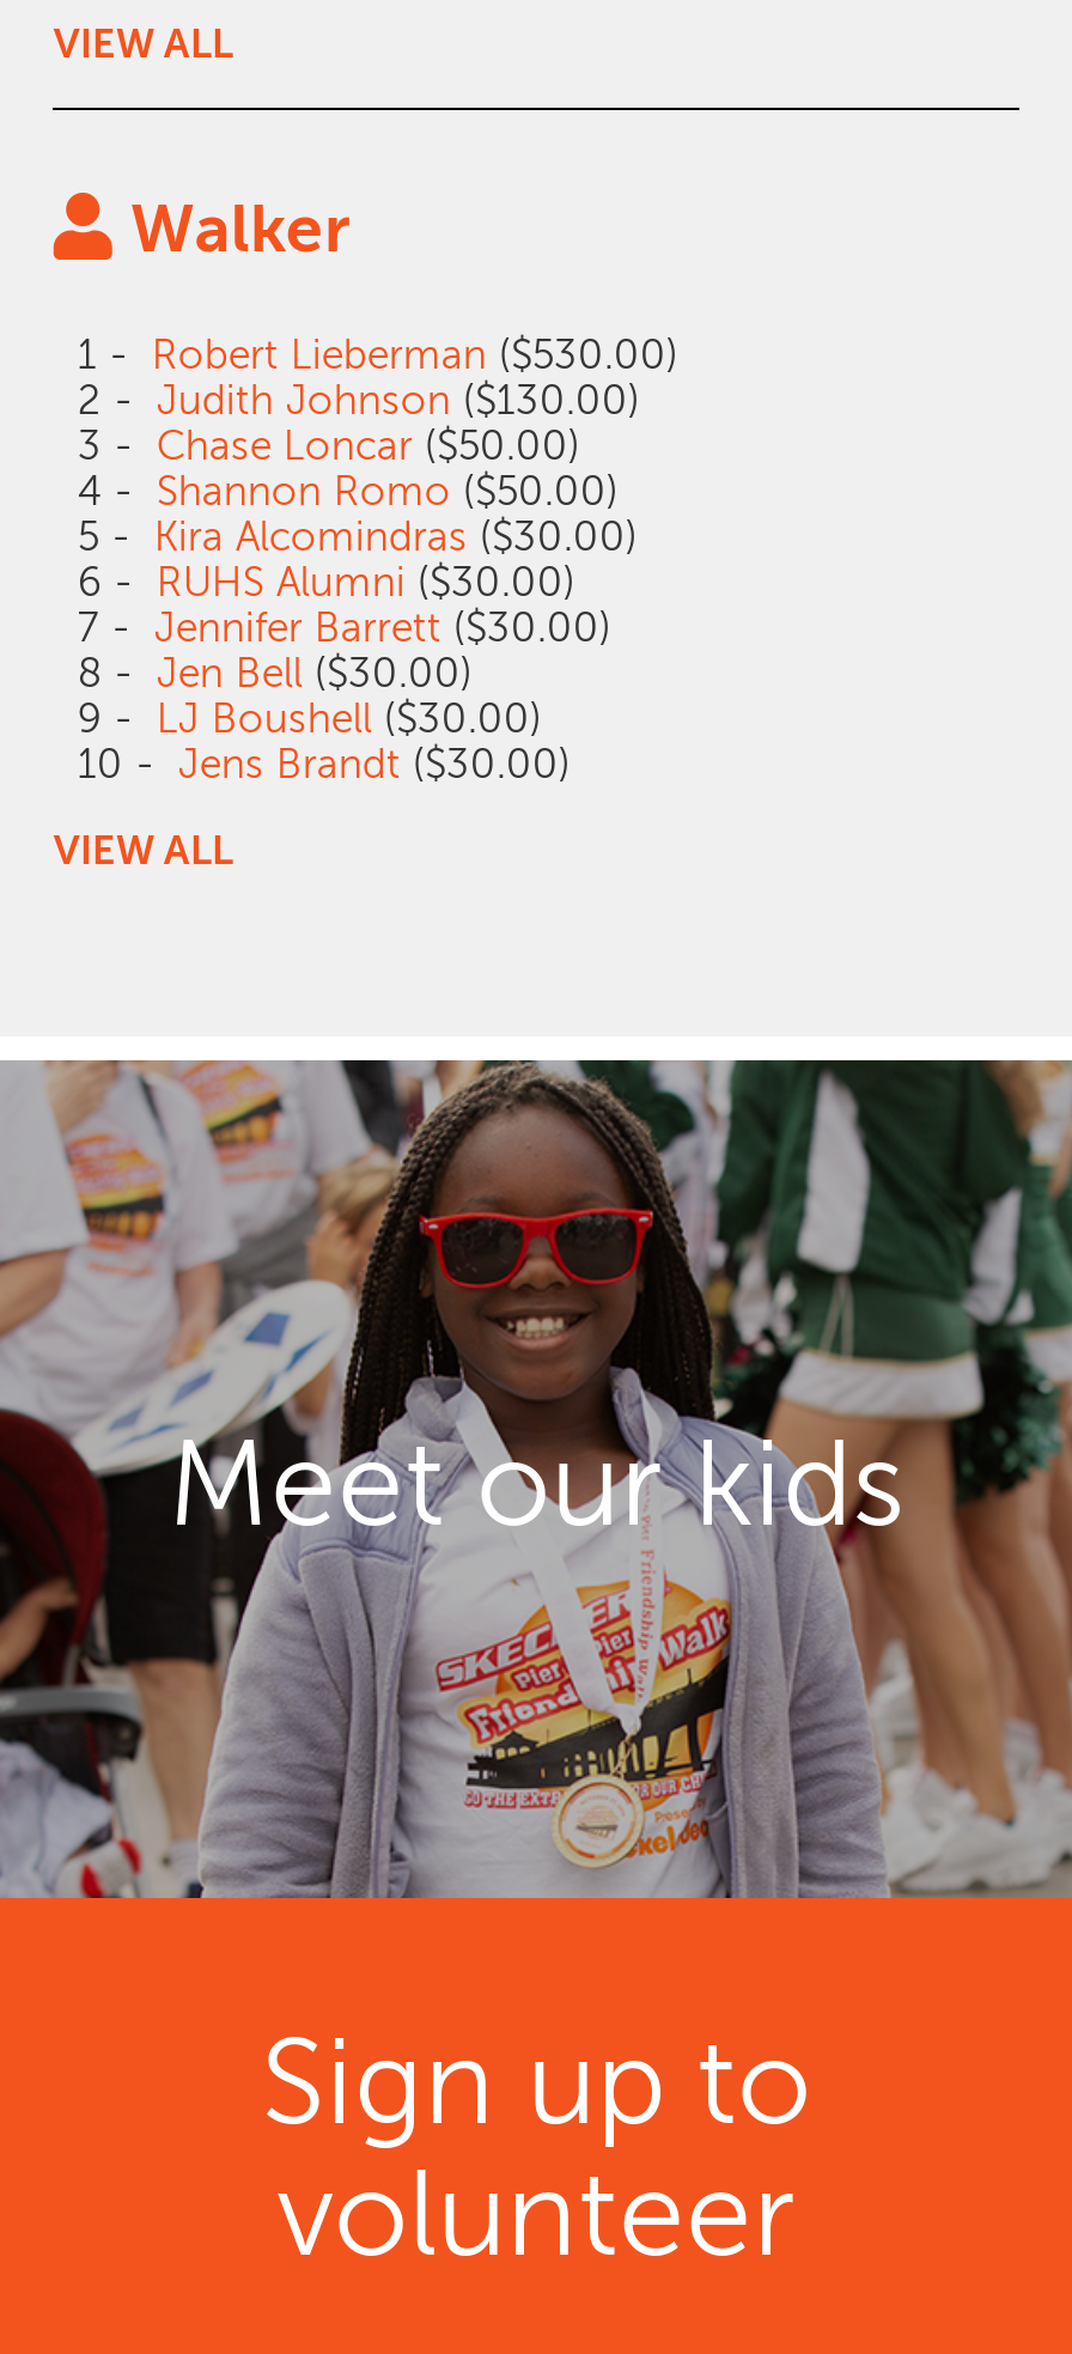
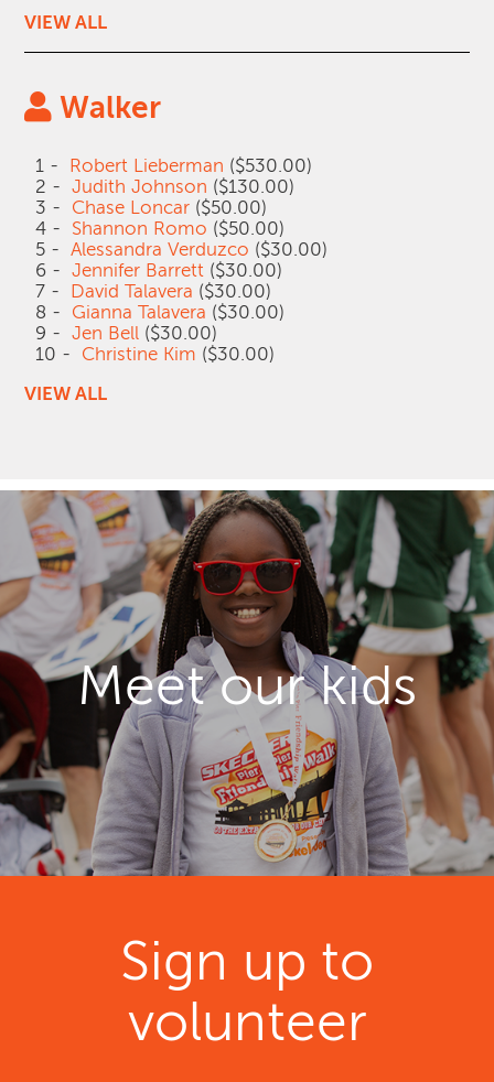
- 5 - Kira Alcomindras ($30.00)
- 6 - RUHS Alumni ($30.00)
- 7 - Jennifer Barrett ($30.00)
- 8 - Jen Bell ($30.00)
- 9 - LJ Boushell ($30.00)
- 10 - Jens Brandt ($30.00)
+ 5 - Alessandra Verduzco ($30.00)
+ 6 - Jennifer Barrett ($30.00)
+ 7 - David Talavera ($30.00)
+ 8 - Gianna Talavera ($30.00)
+ 9 - Jen Bell ($30.00)
+ 10 - Christine Kim ($30.00)
